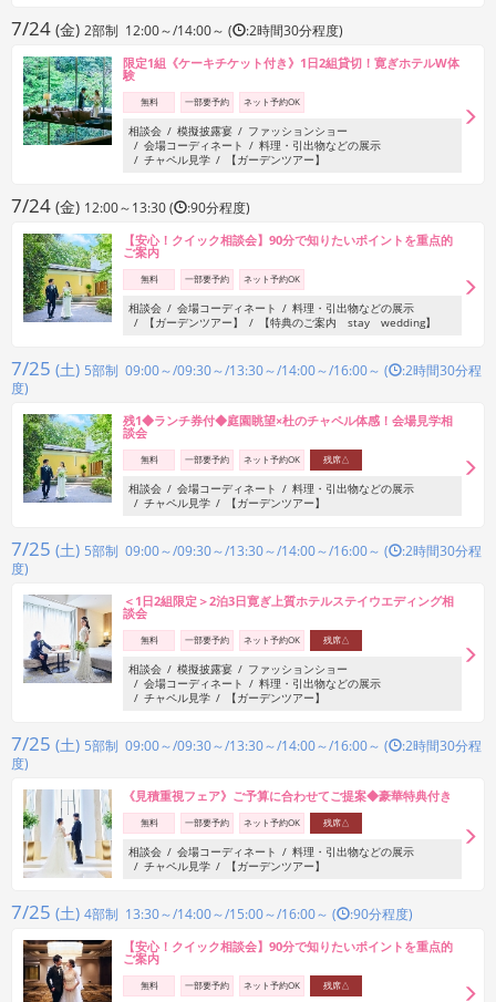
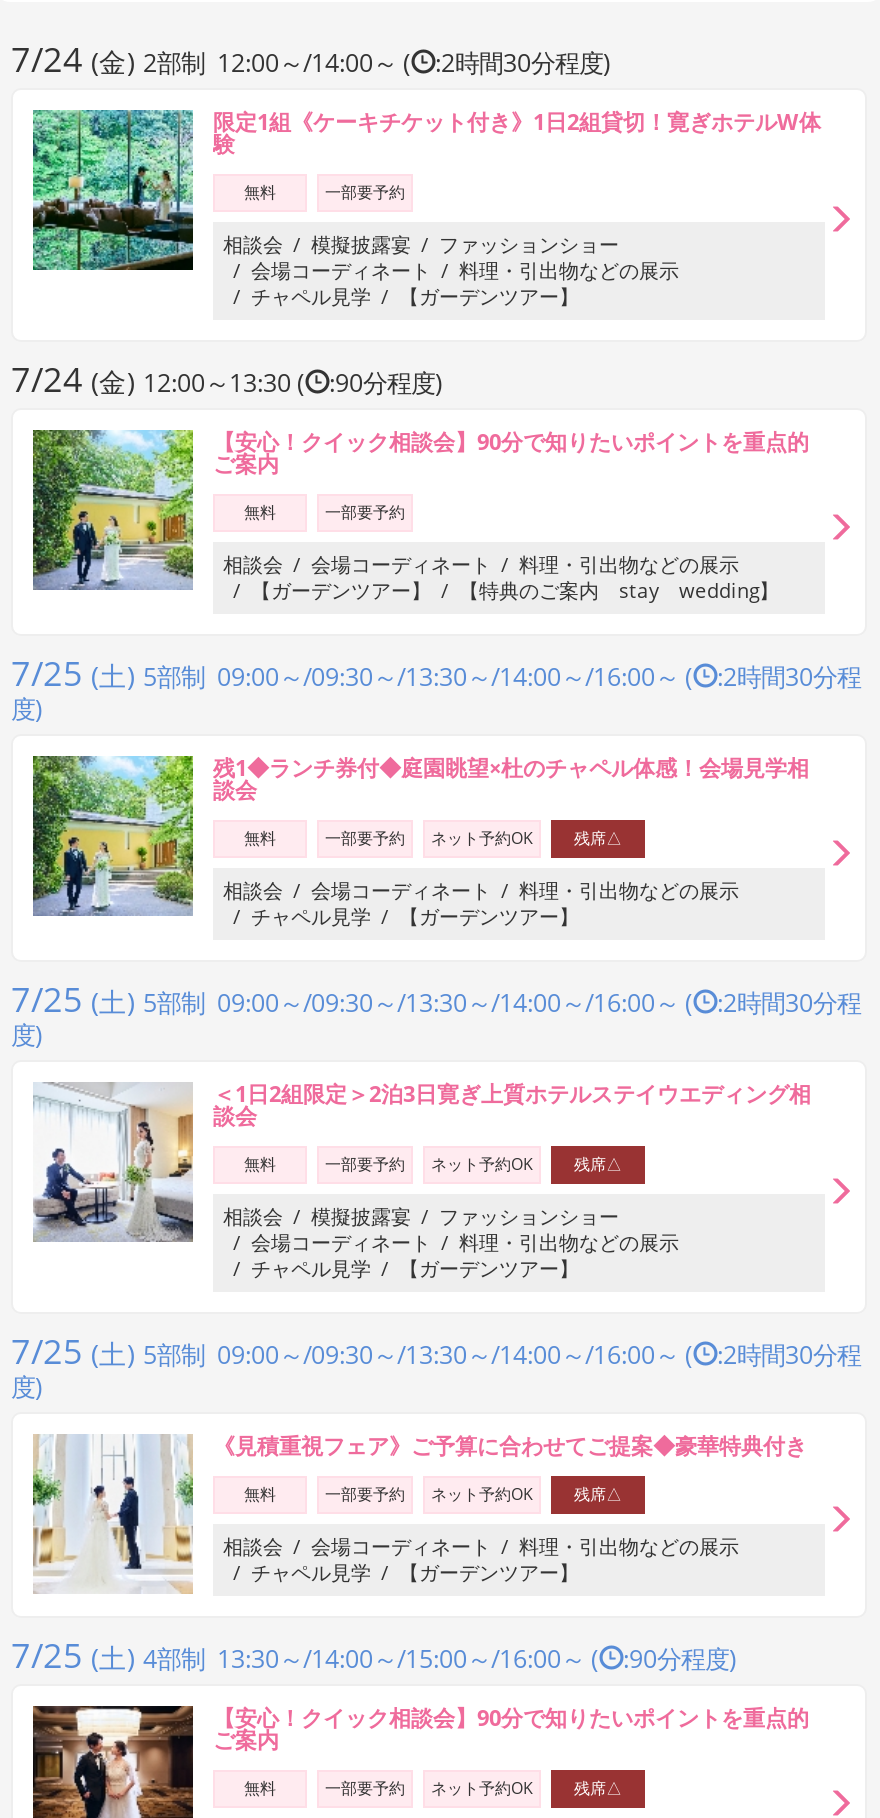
- ネット予約OK

- ネット予約OK
